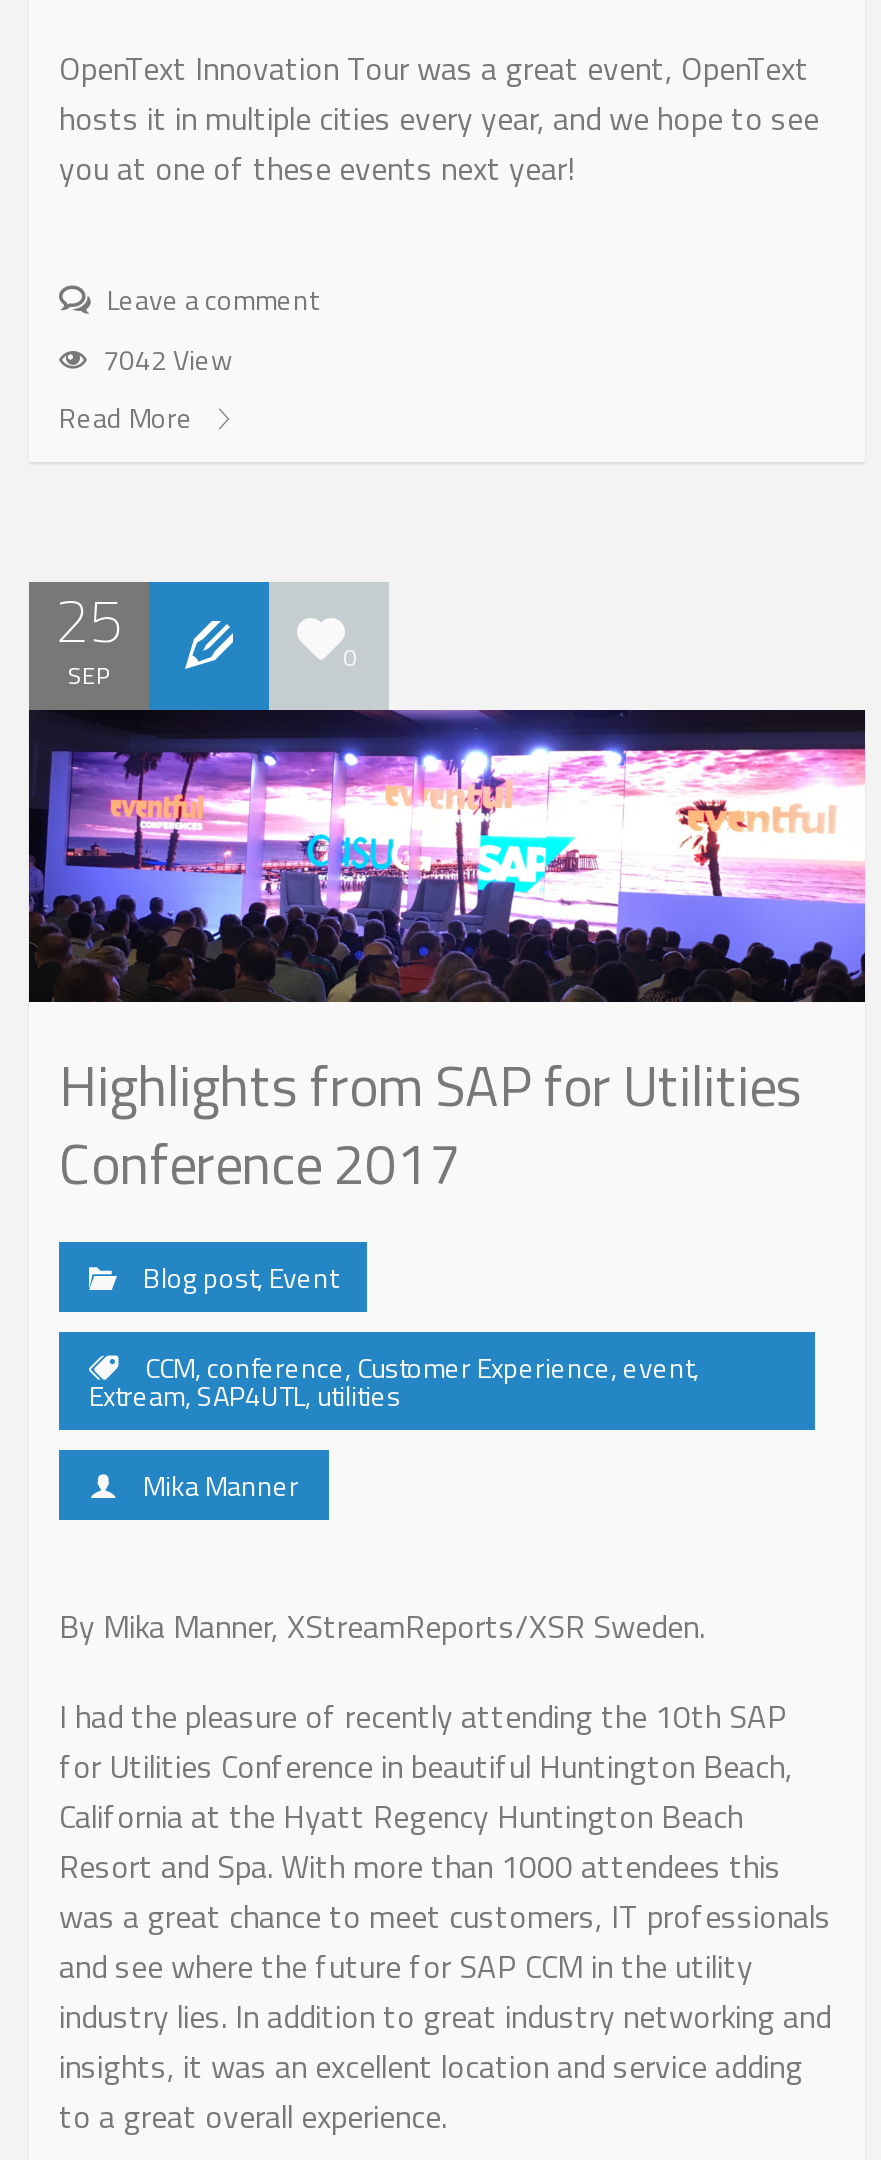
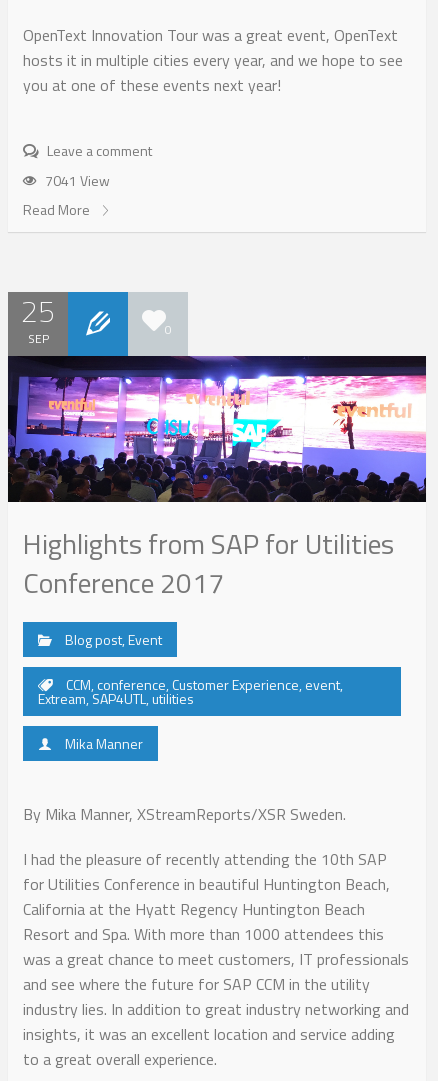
- 7042 View
+ 7041 View
